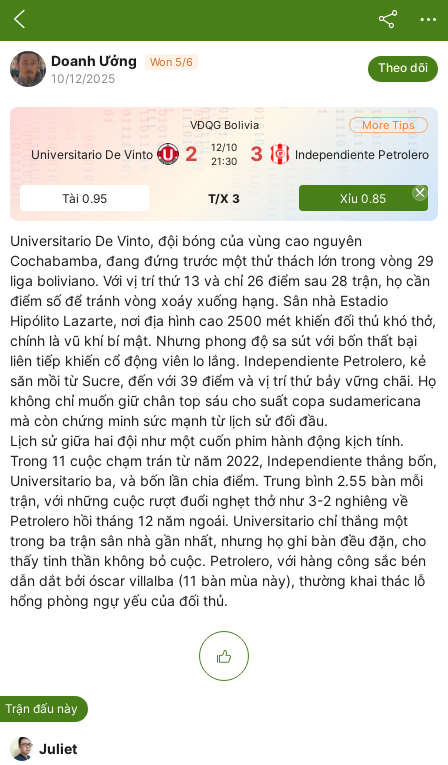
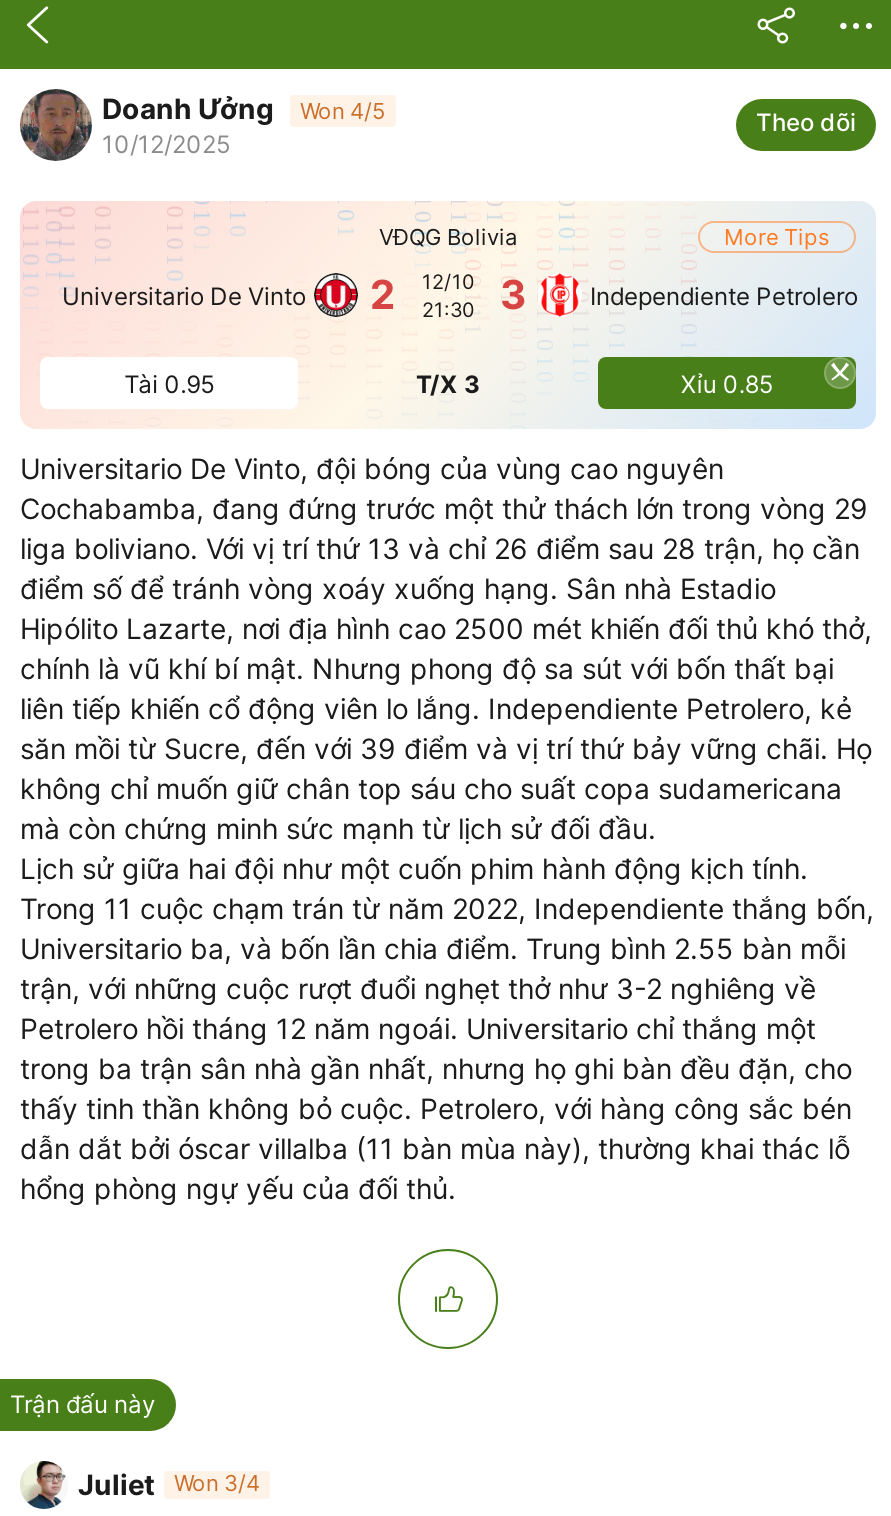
- Doanh Ưởng Won 5/6
+ Doanh Ưởng Won 4/5

+ Won 3/4
